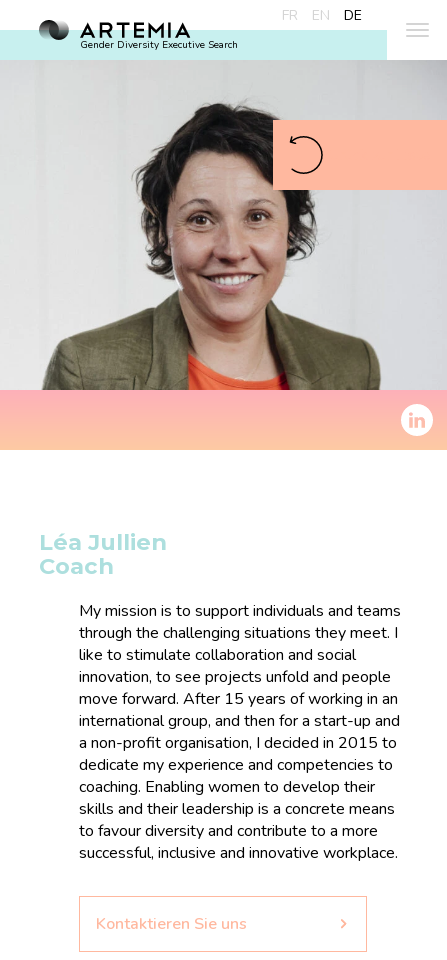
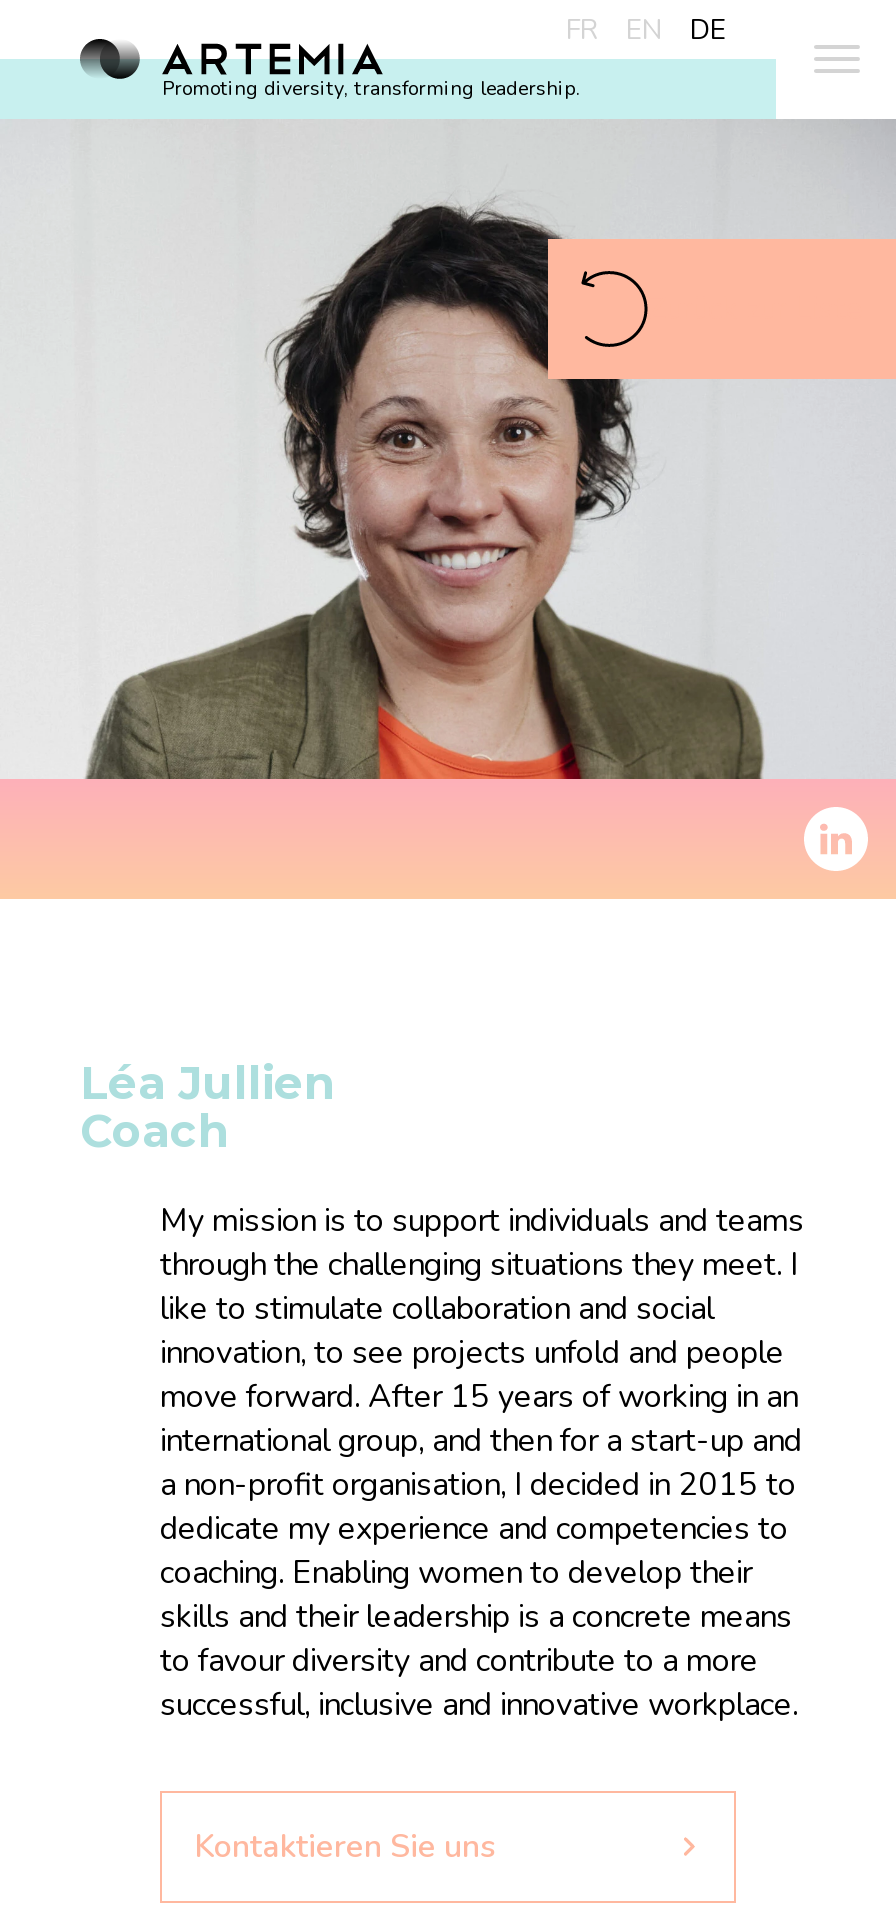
- Gender Diversity Executive Search
+ Promoting diversity, transforming leadership.
